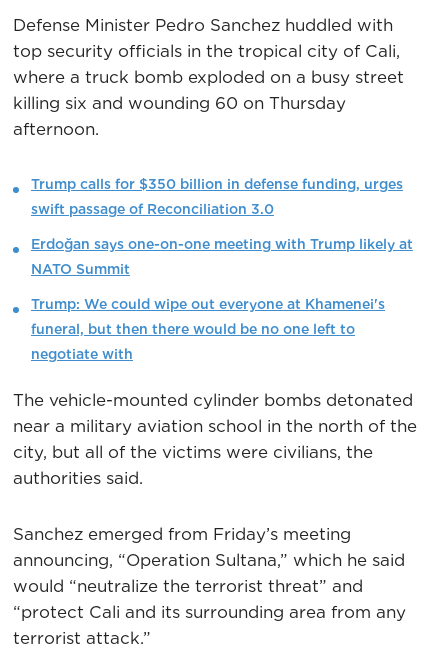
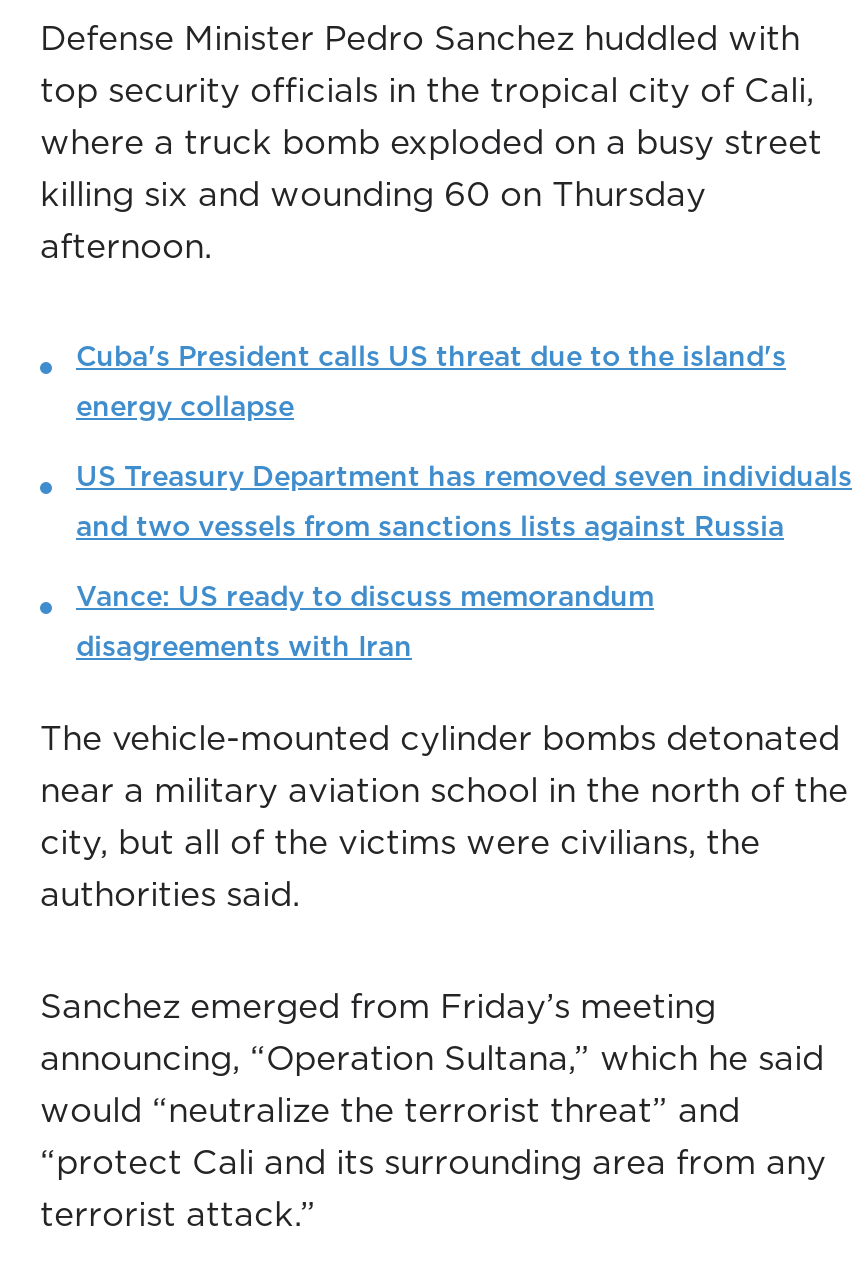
- Trump calls for $350 billion in defense funding, urges
- swift passage of Reconciliation 3.0
- Erdoğan says one-on-one meeting with Trump likely at
- NATO Summit
- Trump: We could wipe out everyone at Khamenei's
- funeral, but then there would be no one left to
- negotiate with
+ Cuba's President calls US threat due to the island's
+ energy collapse
+ US Treasury Department has removed seven individuals
+ and two vessels from sanctions lists against Russia
+ Vance: US ready to discuss memorandum
+ disagreements with Iran
